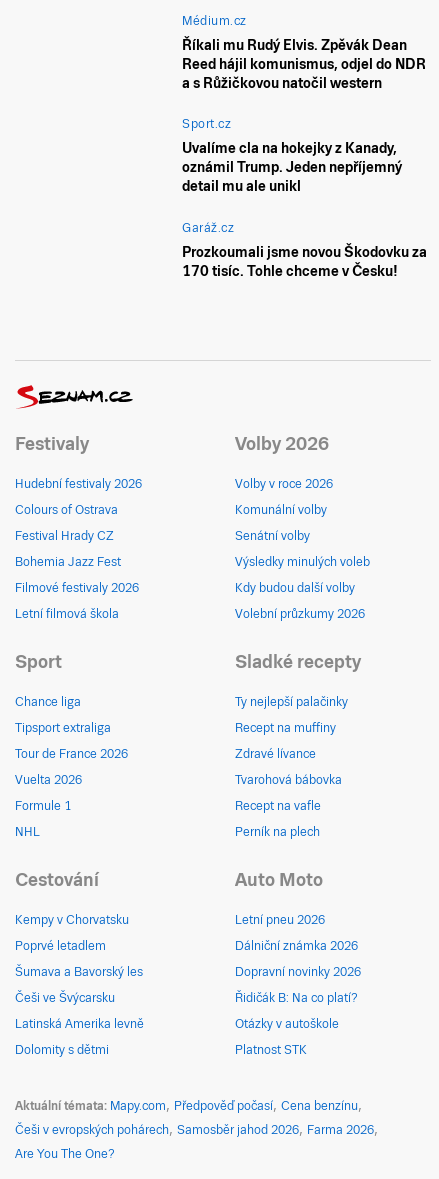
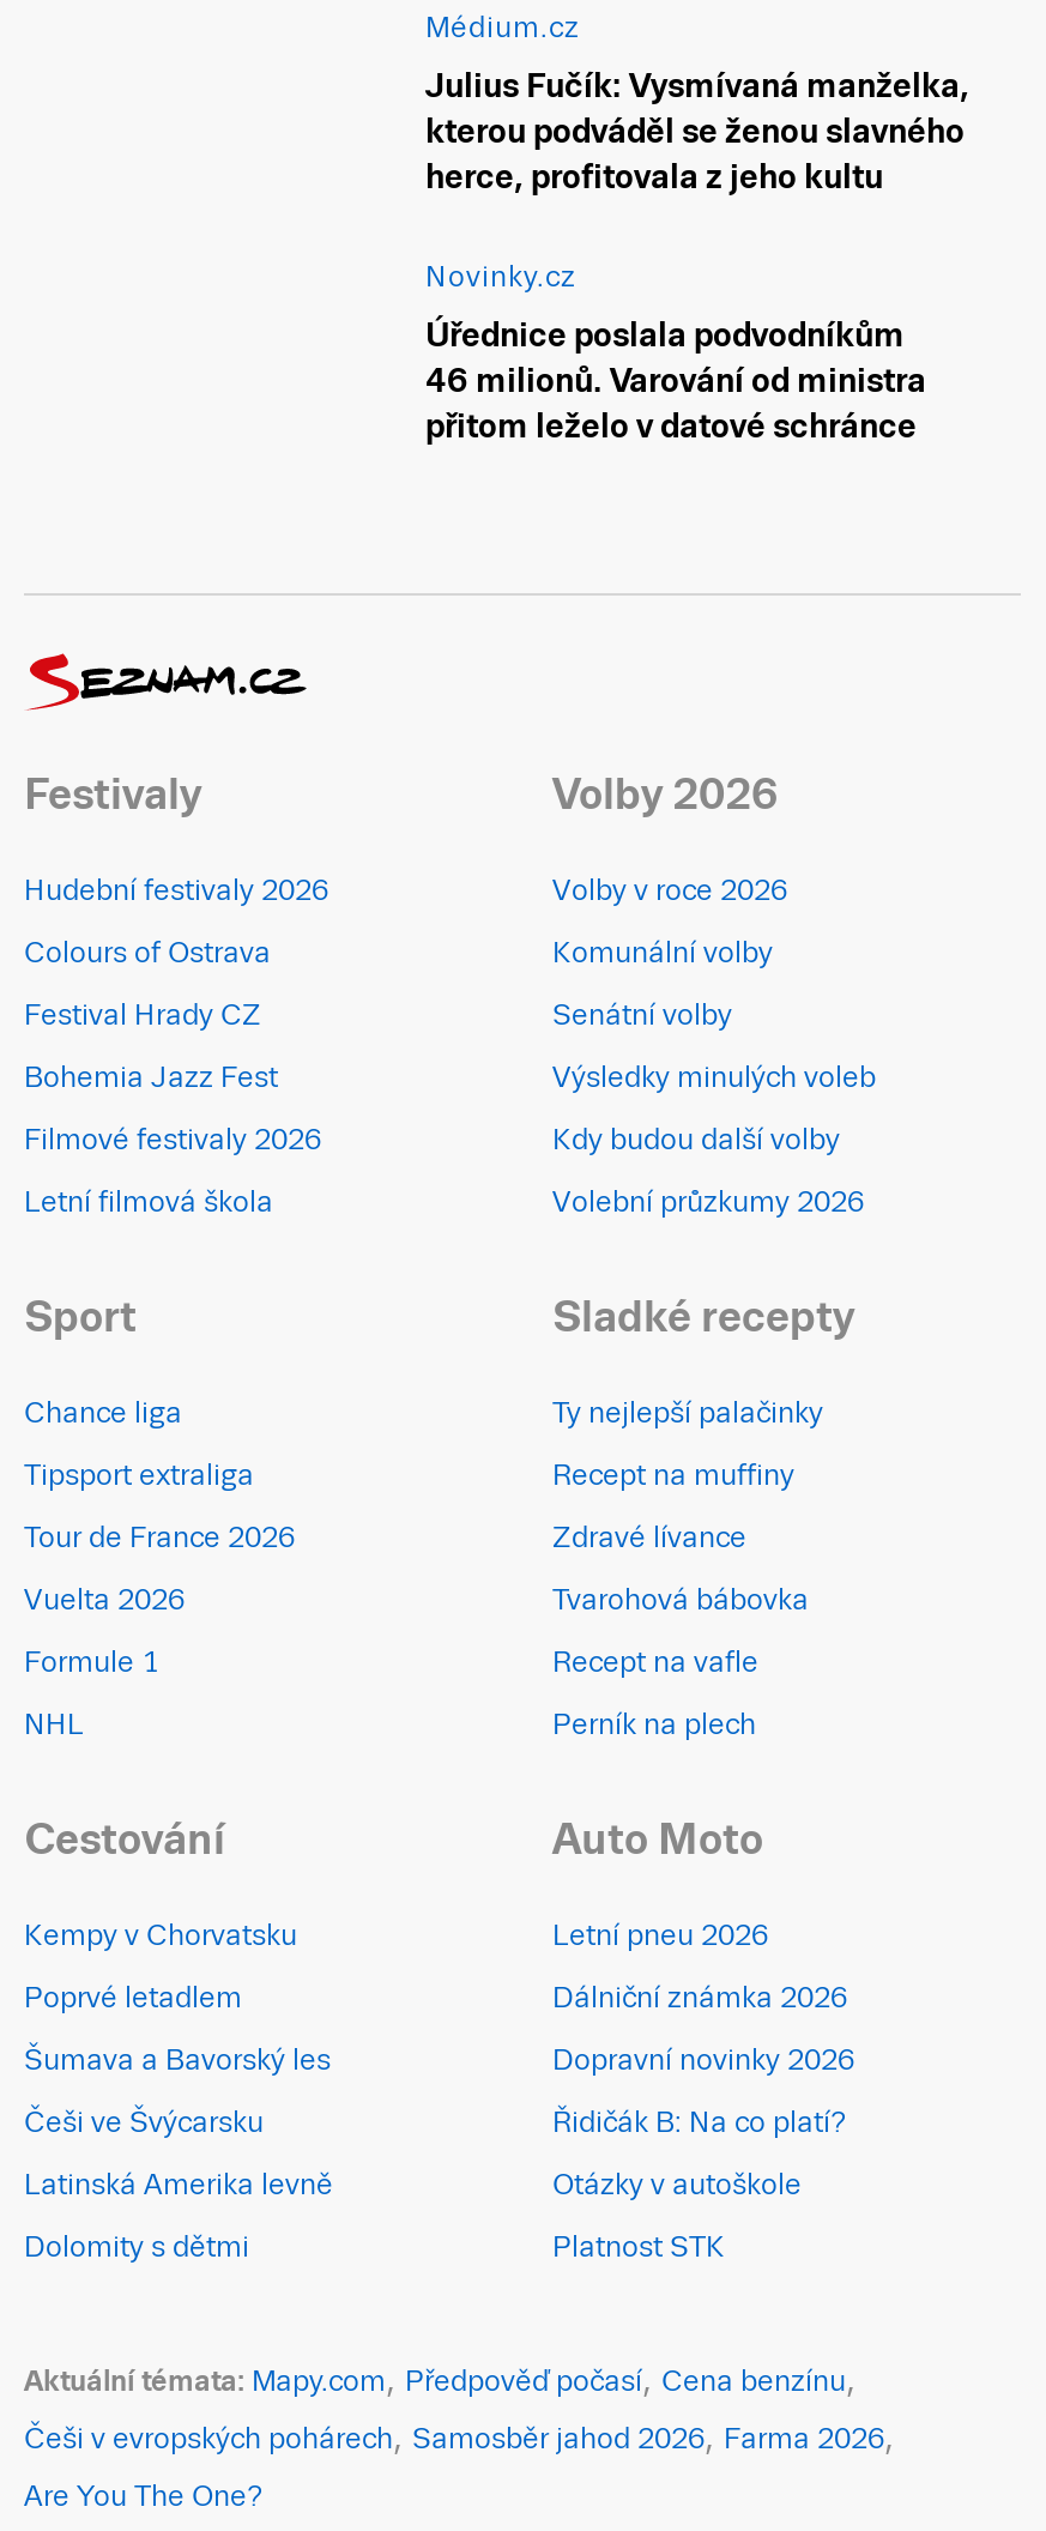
- Říkali mu Rudý Elvis. Zpěvák Dean
- Reed hájil komunismus, odjel do NDR
- a s Růžičkovou natočil western
- Sport.cz
- Uvalíme cla na hokejky z Kanady,
- oznámil Trump. Jeden nepříjemný
- detail mu ale unikl
- Garáž.cz
- Prozkoumali jsme novou Škodovku za
- 170 tisíc. Tohle chceme v Česku!
+ Julius Fučík: Vysmívaná manželka,
+ kterou podváděl se ženou slavného
+ herce, profitovala z jeho kultu
+ Novinky.cz
+ Úřednice poslala podvodníkům
+ 46 milionů. Varování od ministra
+ přitom leželo v datové schránce
